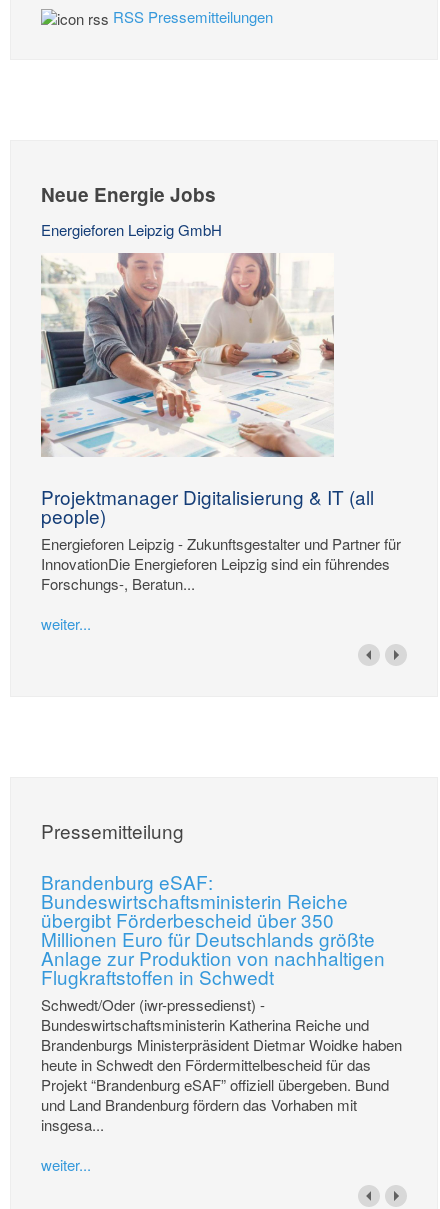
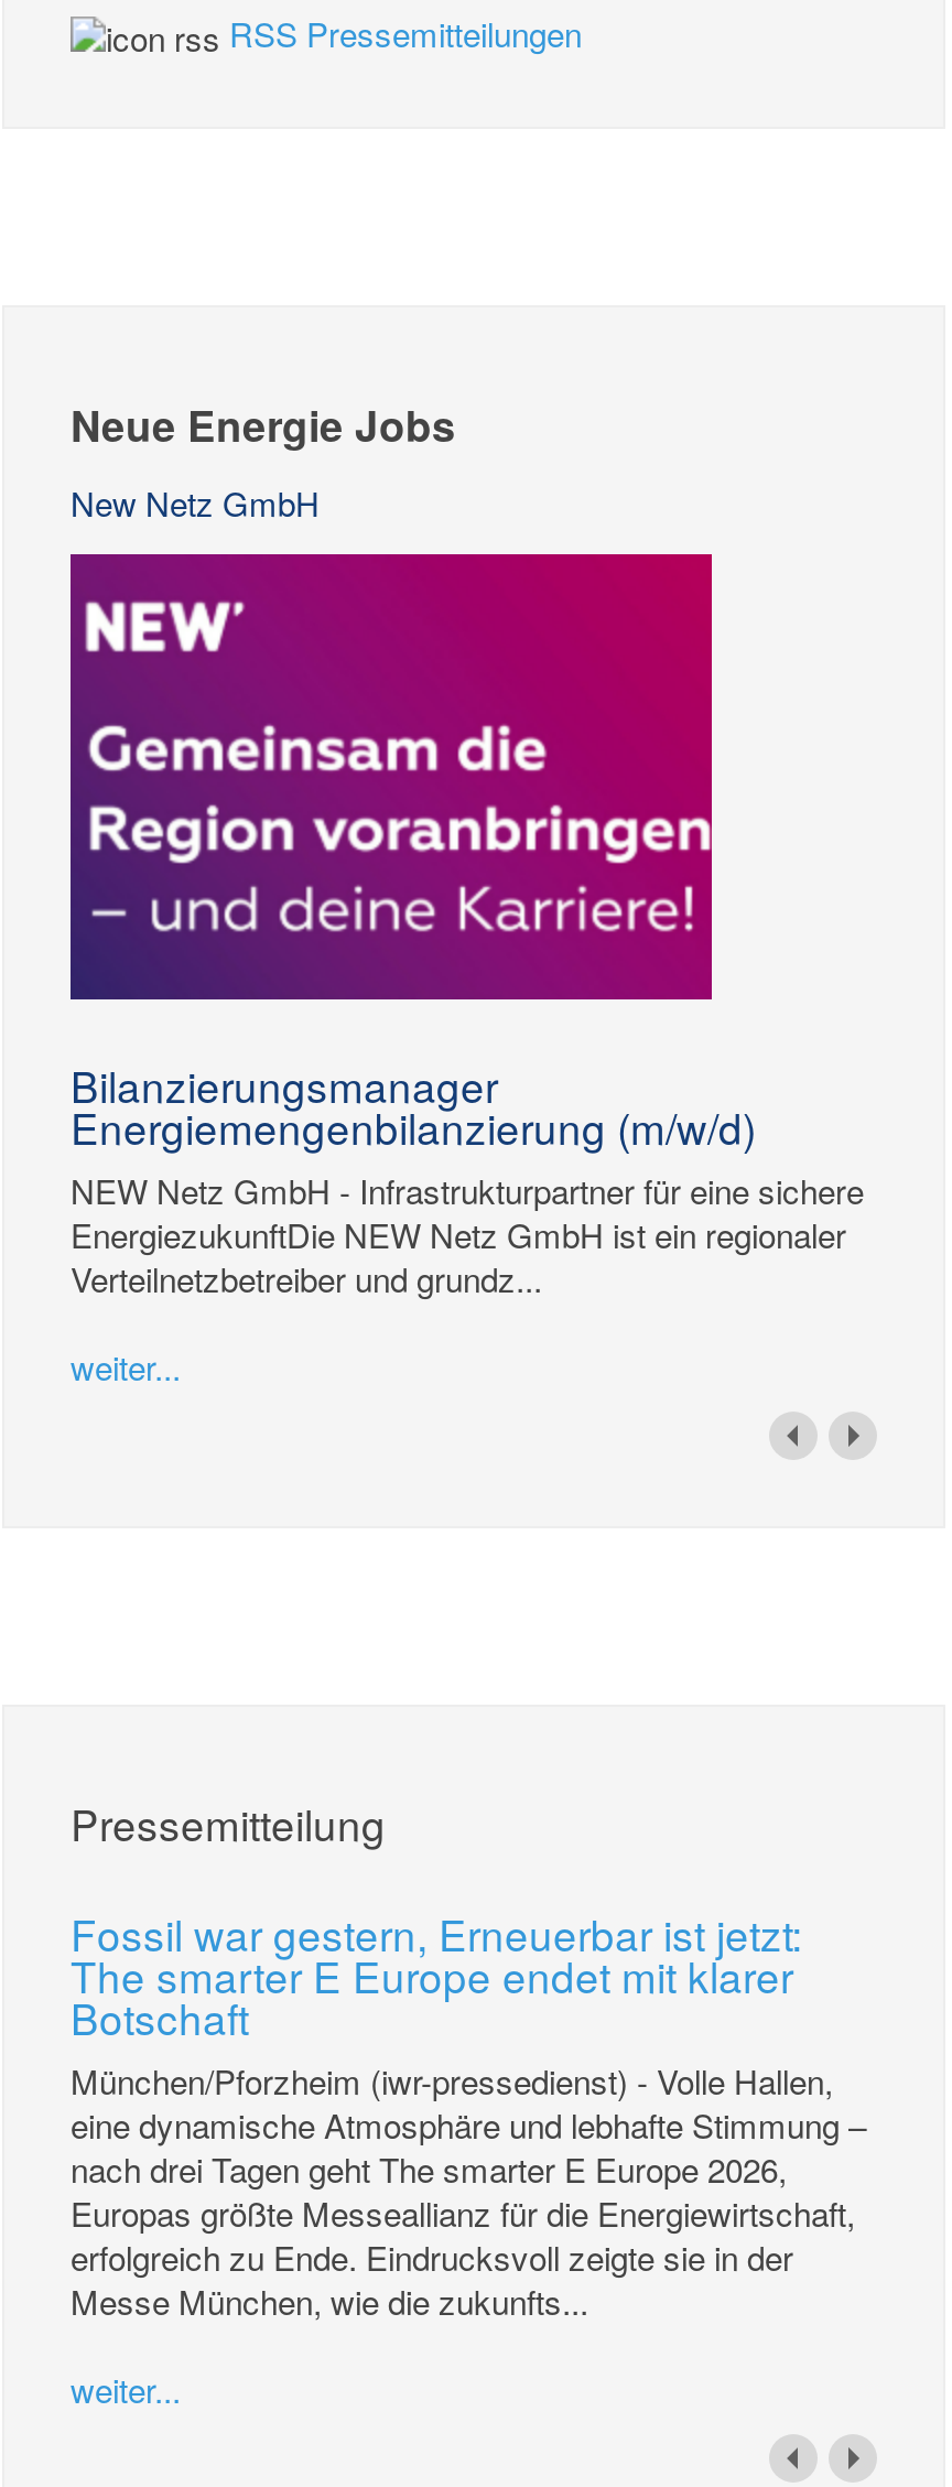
- Energieforen Leipzig GmbH
+ New Netz GmbH

- [image]
- Projektmanager Digitalisierung & IT (all
- people)
- Energieforen Leipzig - Zukunftsgestalter und Partner für
- InnovationDie Energieforen Leipzig sind ein führendes
- Forschungs-, Beratun...
+ [image]
+ Bilanzierungsmanager
+ Energiemengenbilanzierung (m/w/d)
+ NEW Netz GmbH - Infrastrukturpartner für eine sichere
+ EnergiezukunftDie NEW Netz GmbH ist ein regionaler
+ Verteilnetzbetreiber und grundz...

- Brandenburg eSAF:
- Bundeswirtschaftsministerin Reiche
- übergibt Förderbescheid über 350
- Millionen Euro für Deutschlands größte
- Anlage zur Produktion von nachhaltigen
- Flugkraftstoffen in Schwedt
- Schwedt/Oder (iwr-pressedienst) -
- Bundeswirtschaftsministerin Katherina Reiche und
- Brandenburgs Ministerpräsident Dietmar Woidke haben
- heute in Schwedt den Fördermittelbescheid für das
- Projekt “Brandenburg eSAF” offiziell übergeben. Bund
- und Land Brandenburg fördern das Vorhaben mit
- insgesa...
+ Fossil war gestern, Erneuerbar ist jetzt:
+ The smarter E Europe endet mit klarer
+ Botschaft
+ München/Pforzheim (iwr-pressedienst) - Volle Hallen,
+ eine dynamische Atmosphäre und lebhafte Stimmung –
+ nach drei Tagen geht The smarter E Europe 2026,
+ Europas größte Messeallianz für die Energiewirtschaft,
+ erfolgreich zu Ende. Eindrucksvoll zeigte sie in der
+ Messe München, wie die zukunfts...
